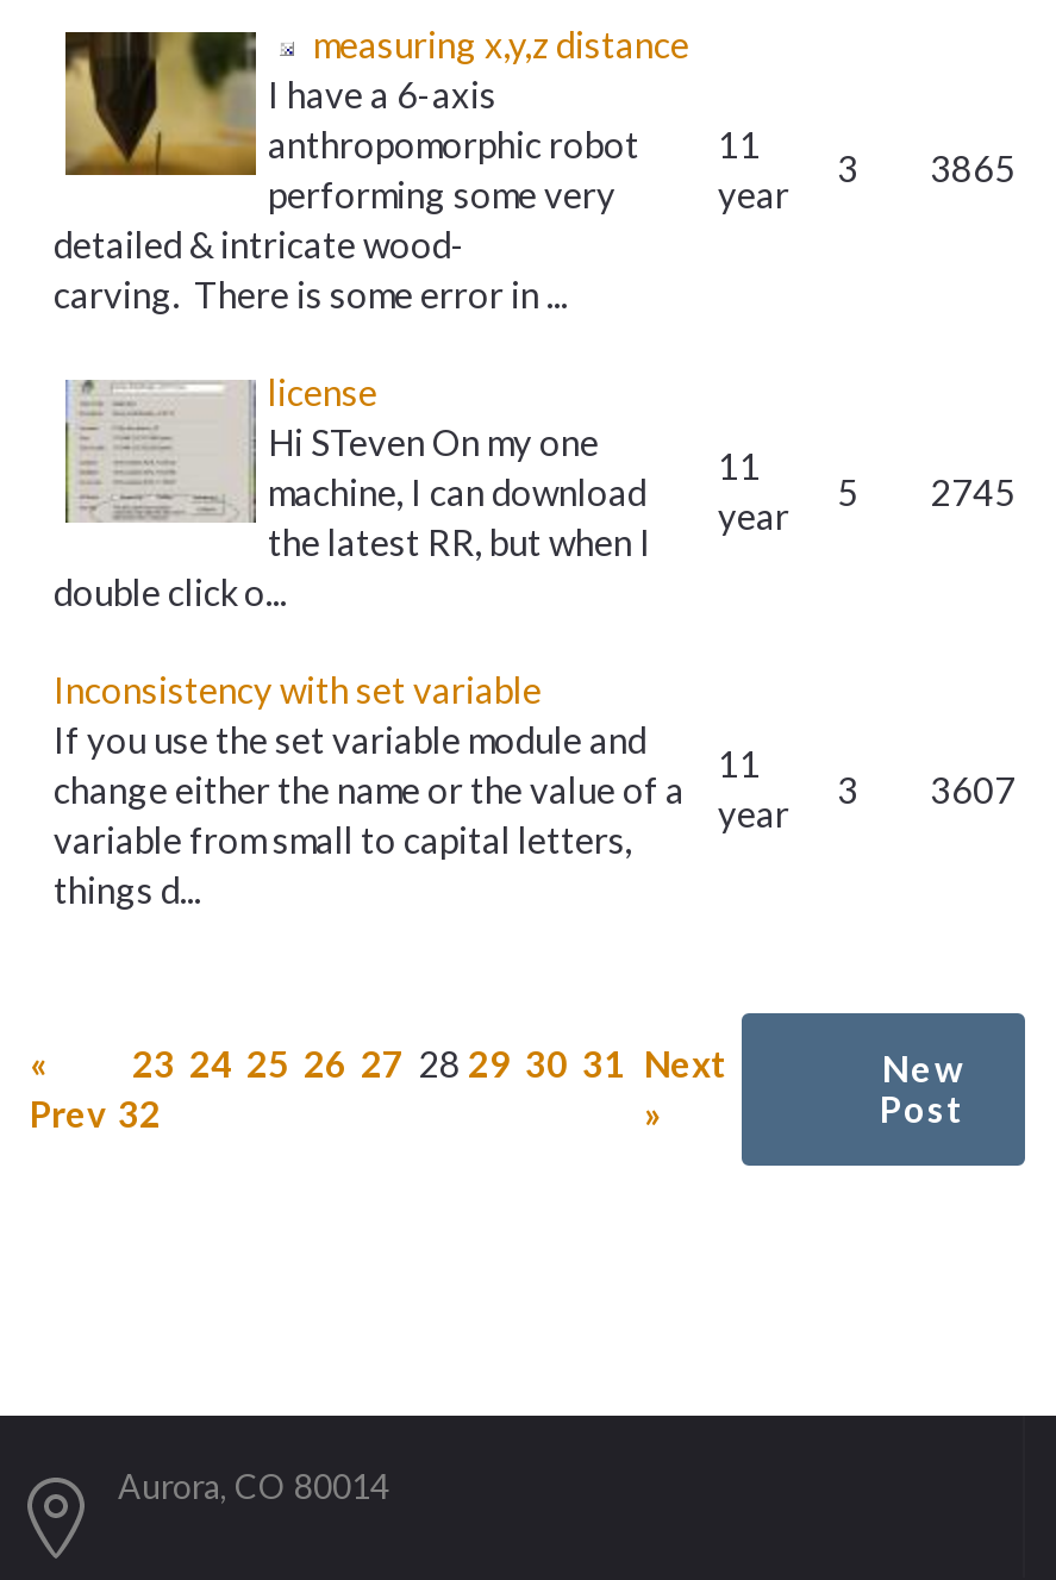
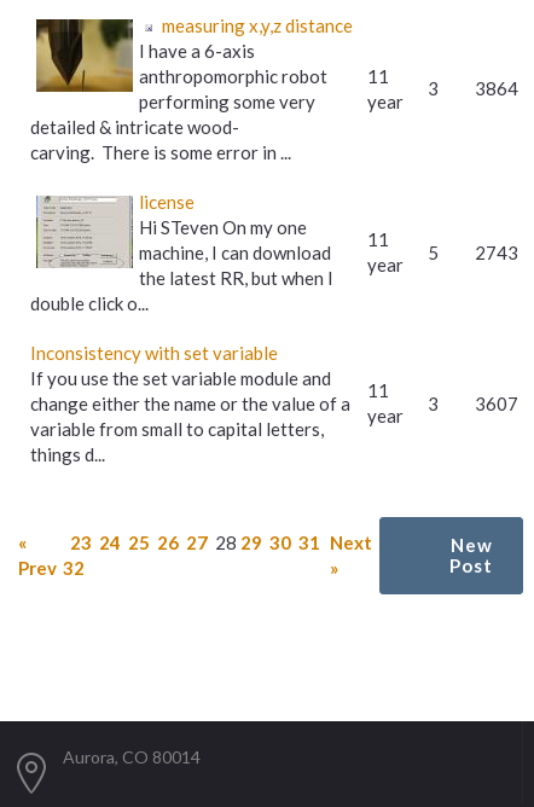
- 3 3865
+ 3 3864

- 5 2745
+ 5 2743
